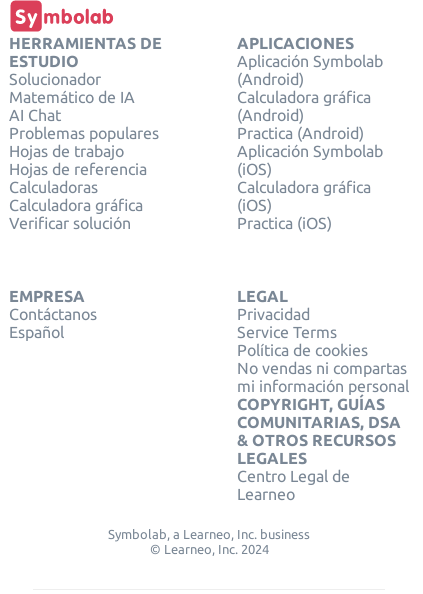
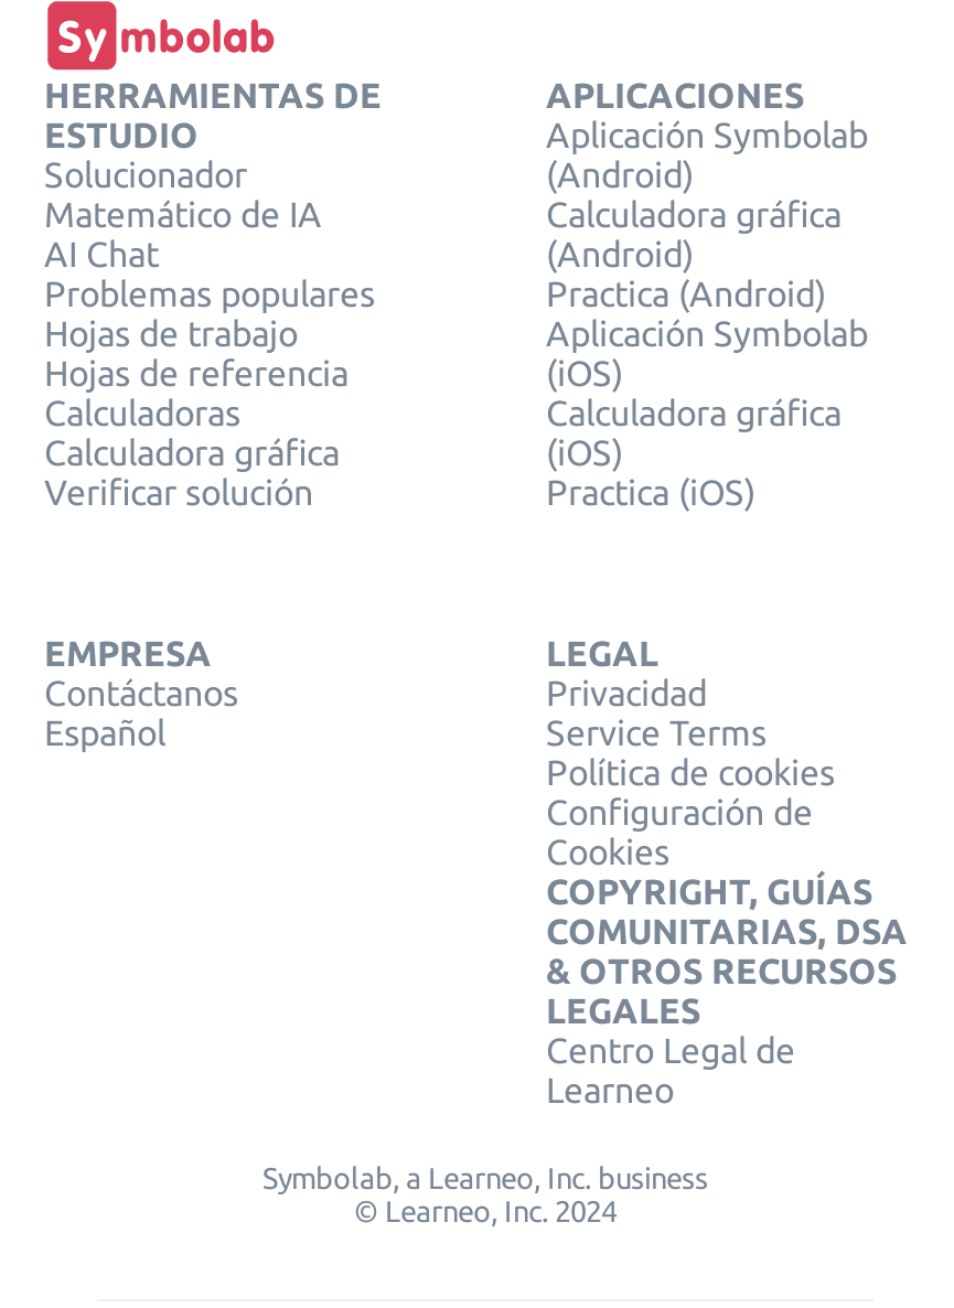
- No vendas ni compartas
- mi información personal
+ Configuración de
+ Cookies
